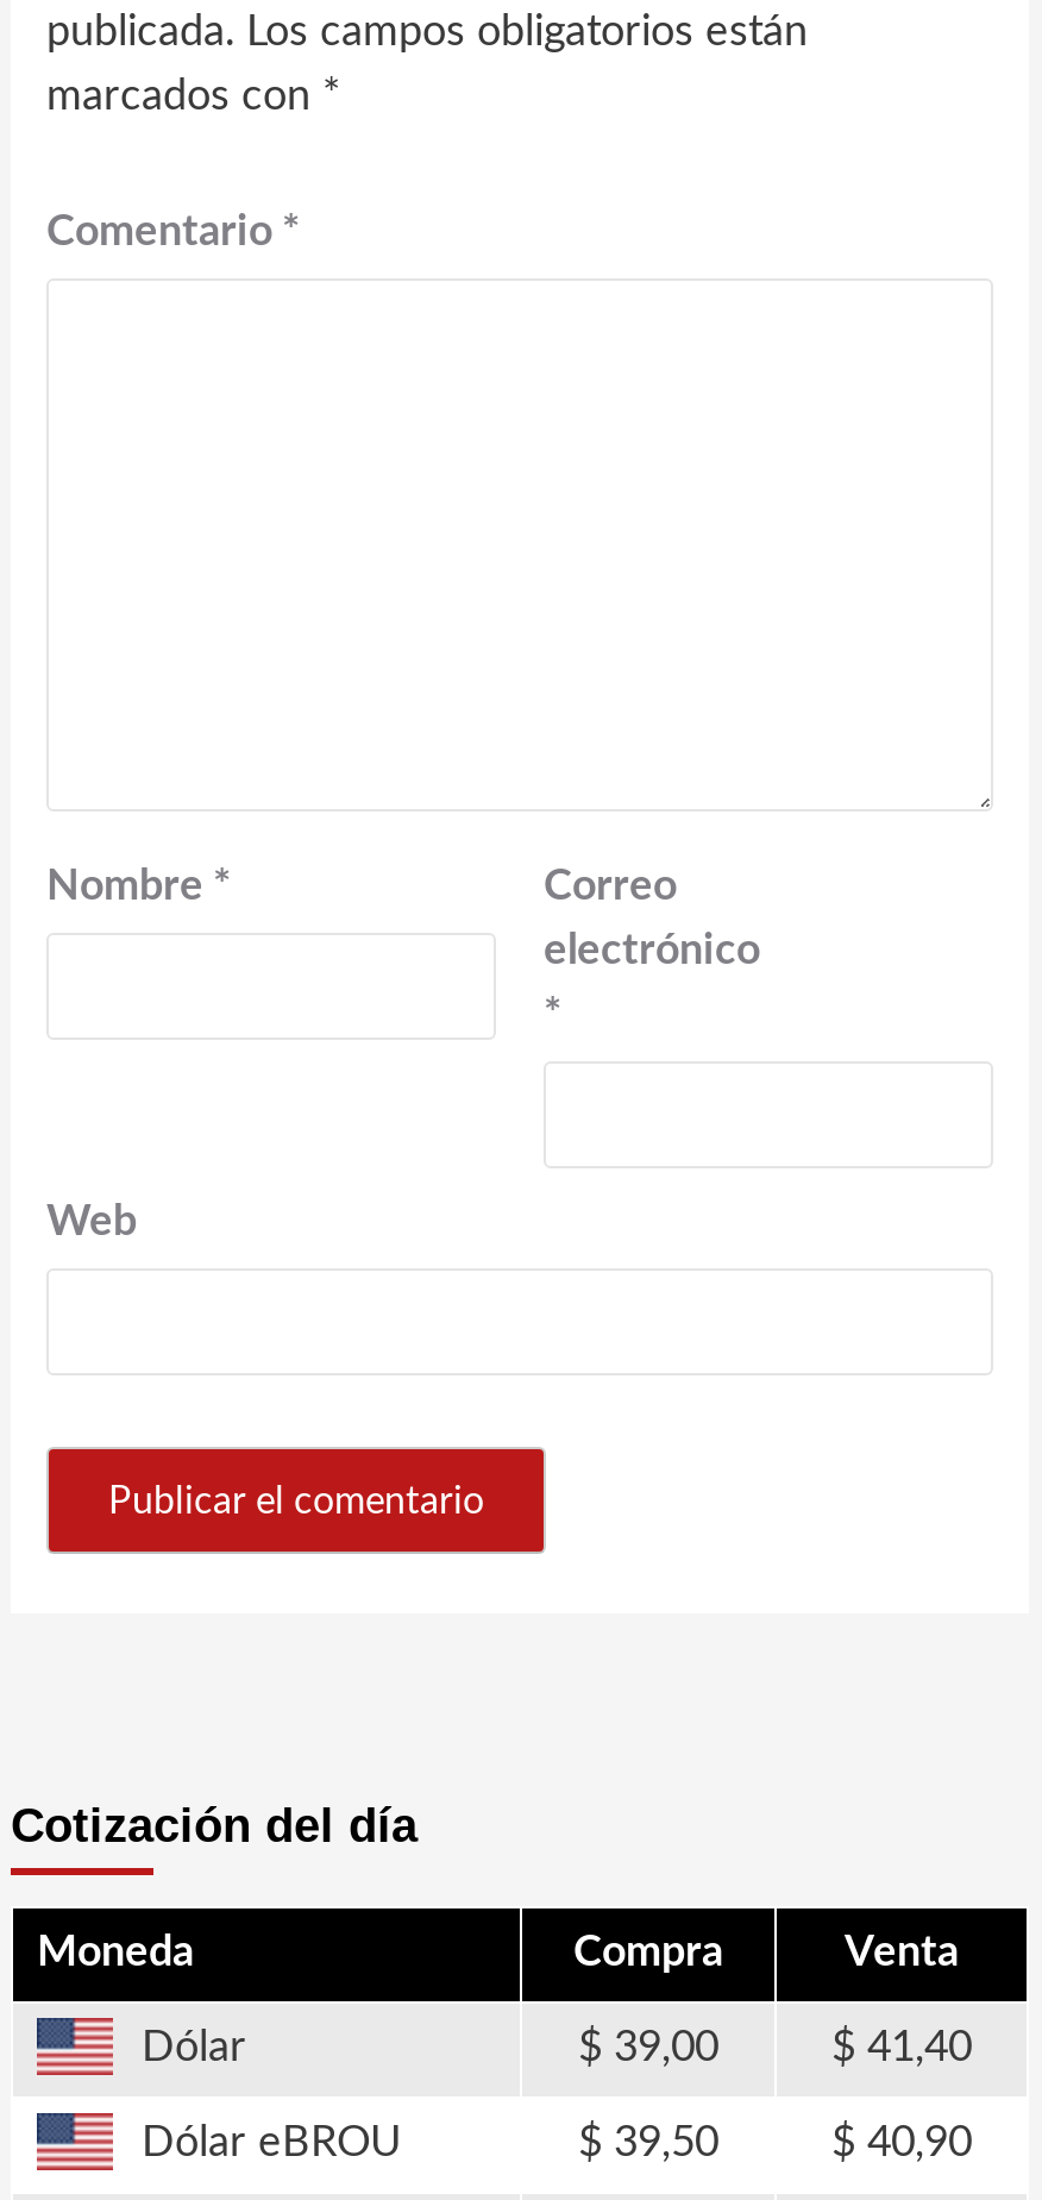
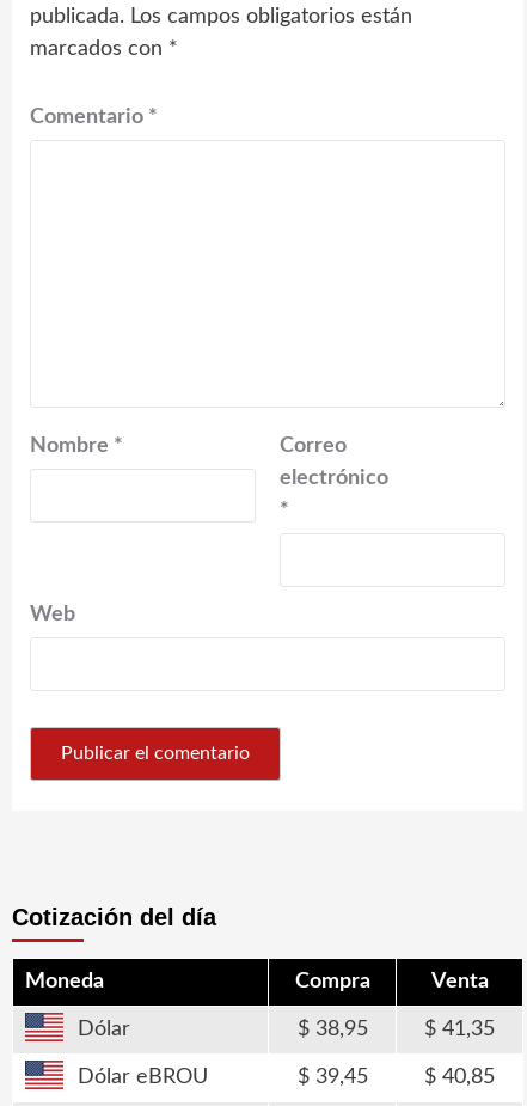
- 39,00
+ 38,95

- 41,40
+ 41,35

- 39,50
+ 39,45

- 40,90
+ 40,85
